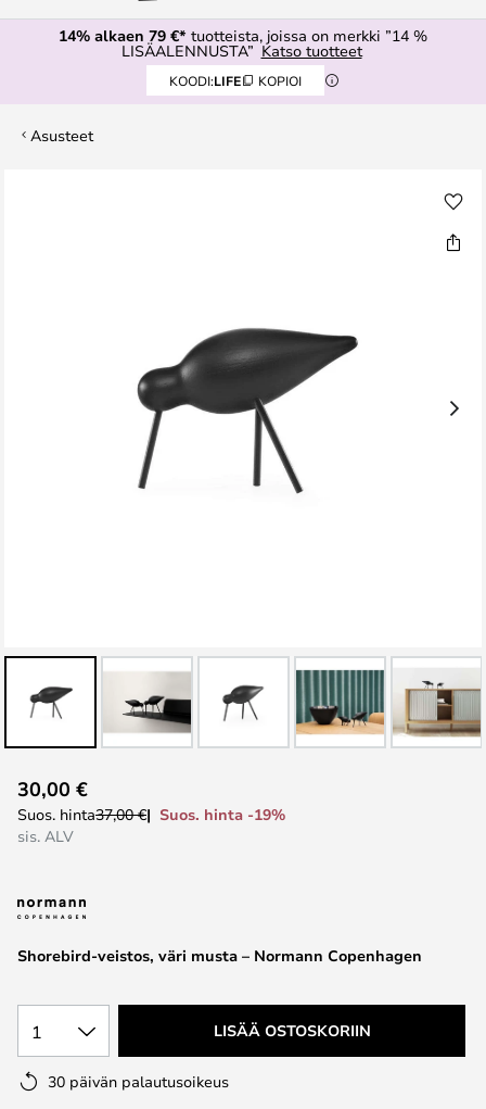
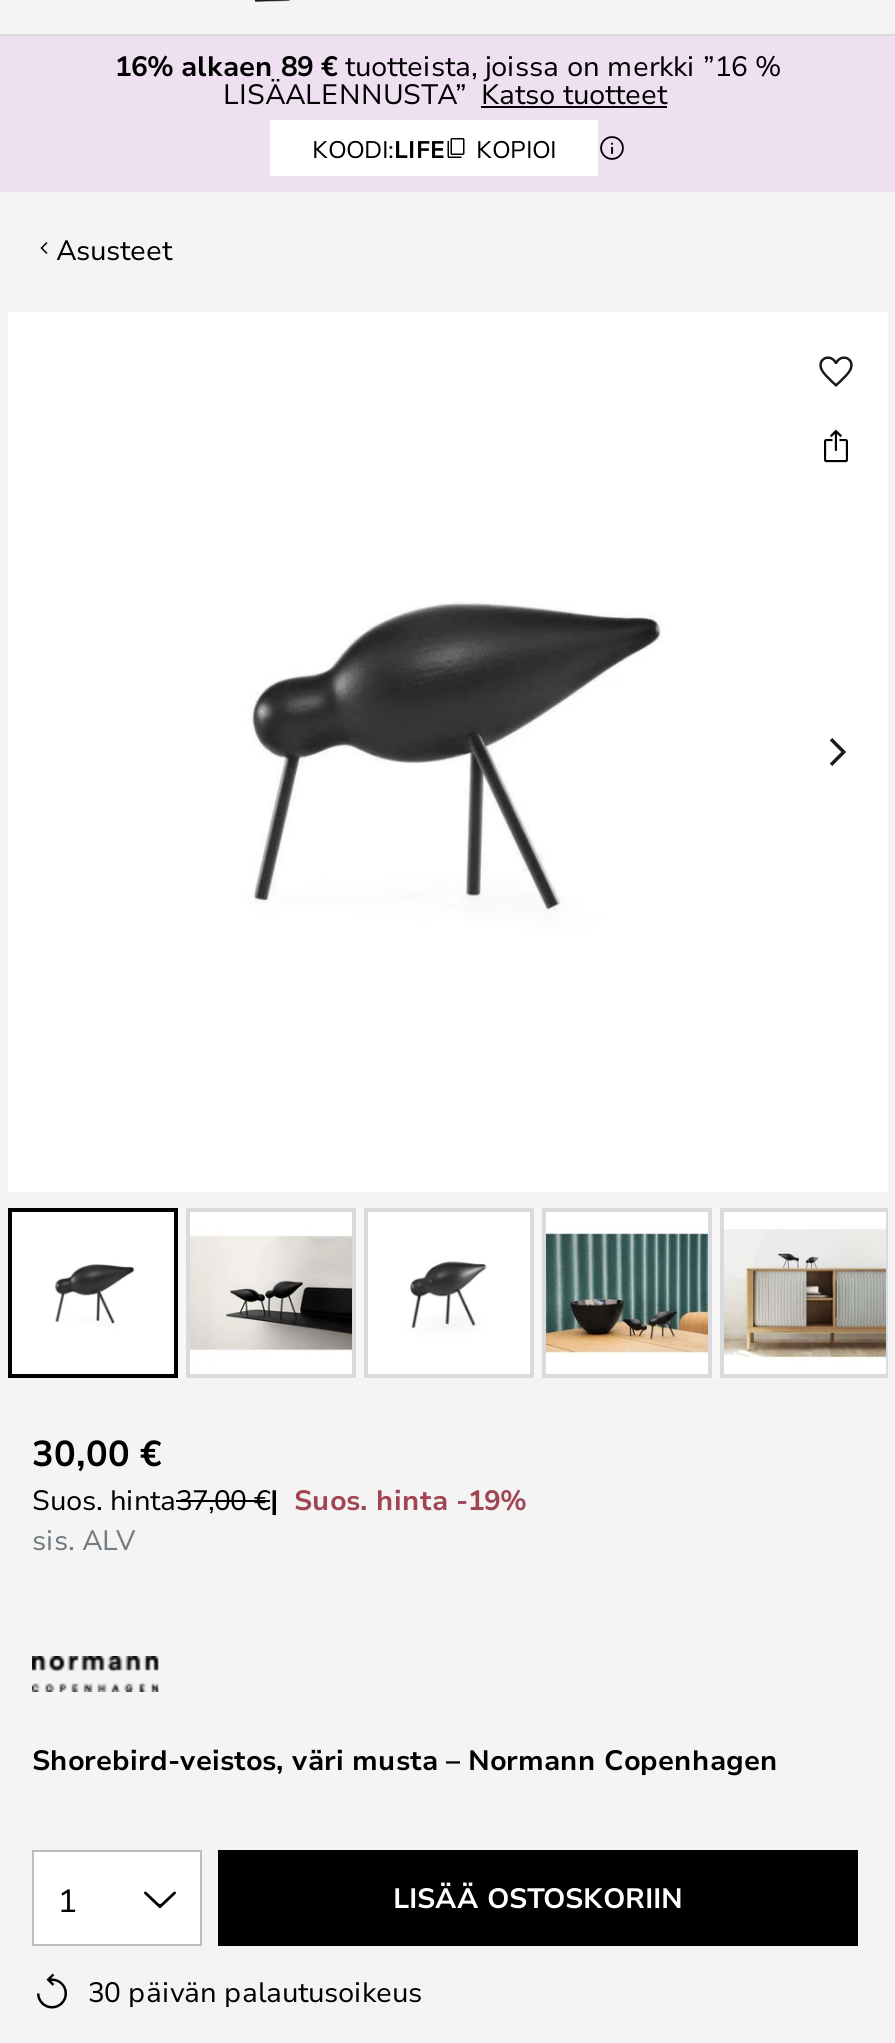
- 14% alkaen 79 €* tuotteista, joissa on merkki ”14 %
+ 16% alkaen 89 €tuotteista, joissa on merkki ”16 %
